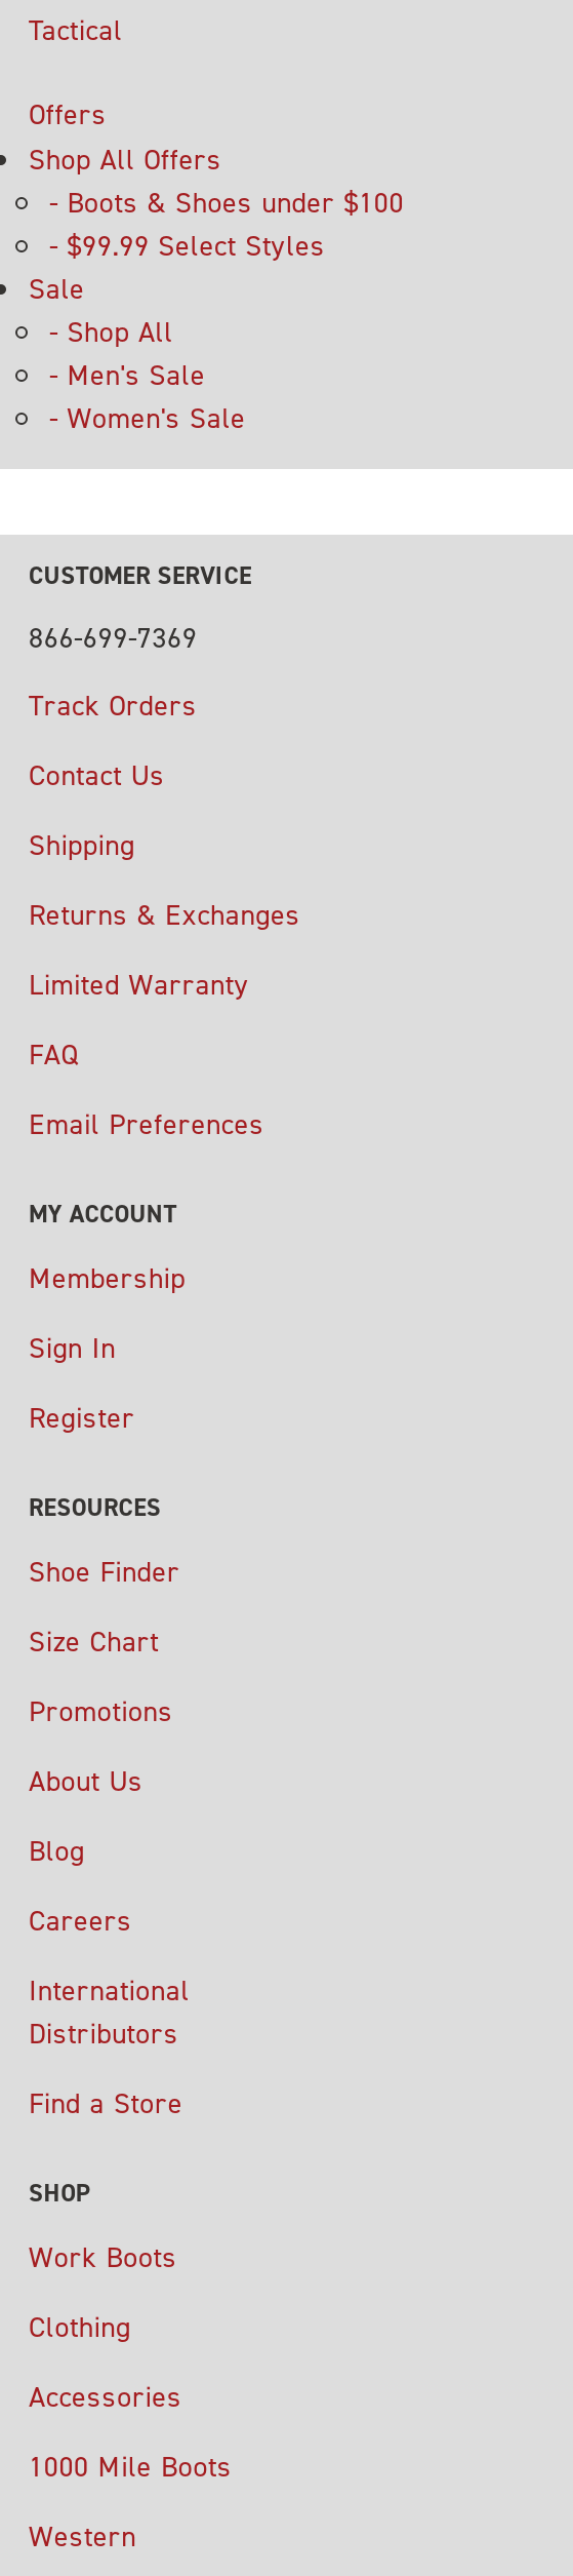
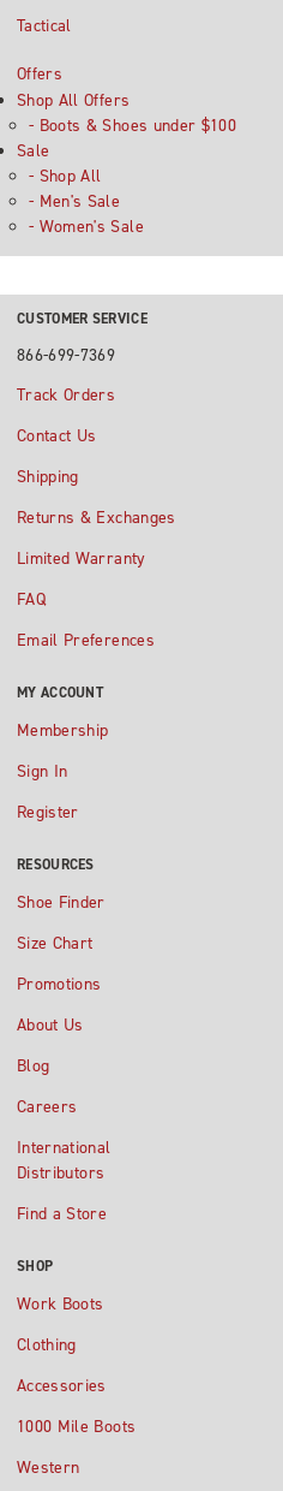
- - $99.99 Select Styles
